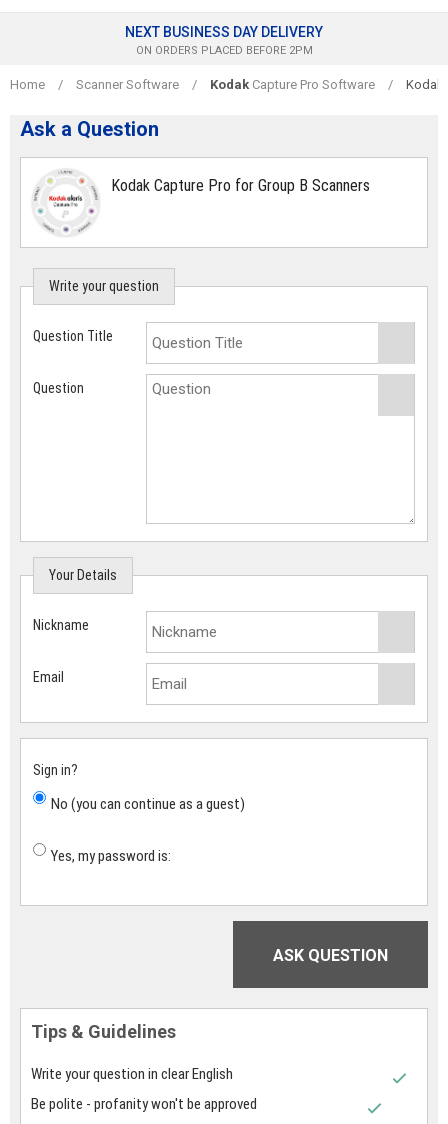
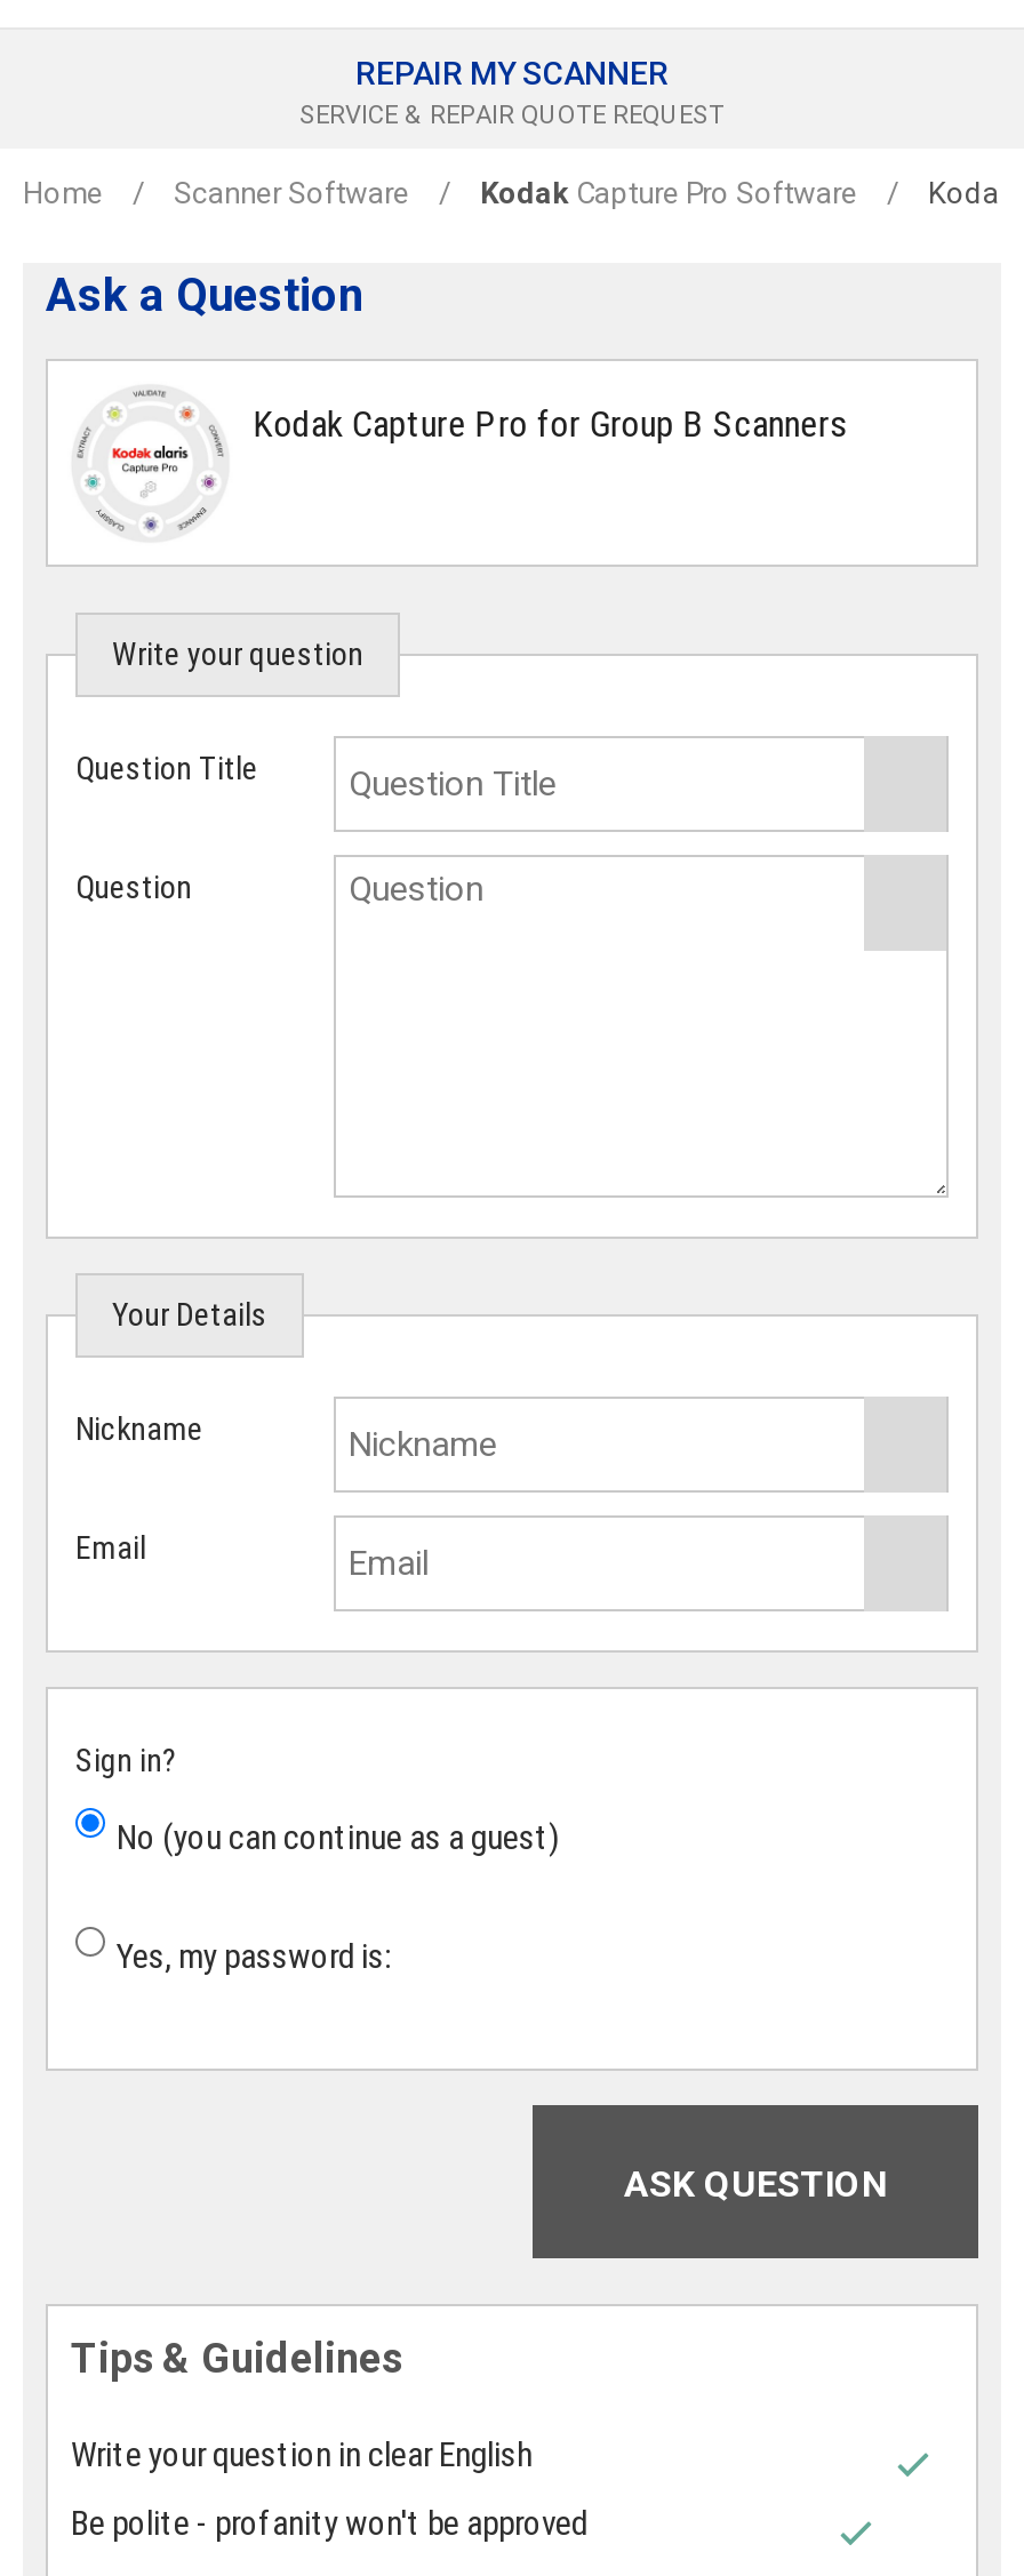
- NEXT BUSINESS DAY DELIVERY
- ON ORDERS PLACED BEFORE 2PM
+ REPAIR MY SCANNER
+ SERVICE & REPAIR QUOTE REQUEST
